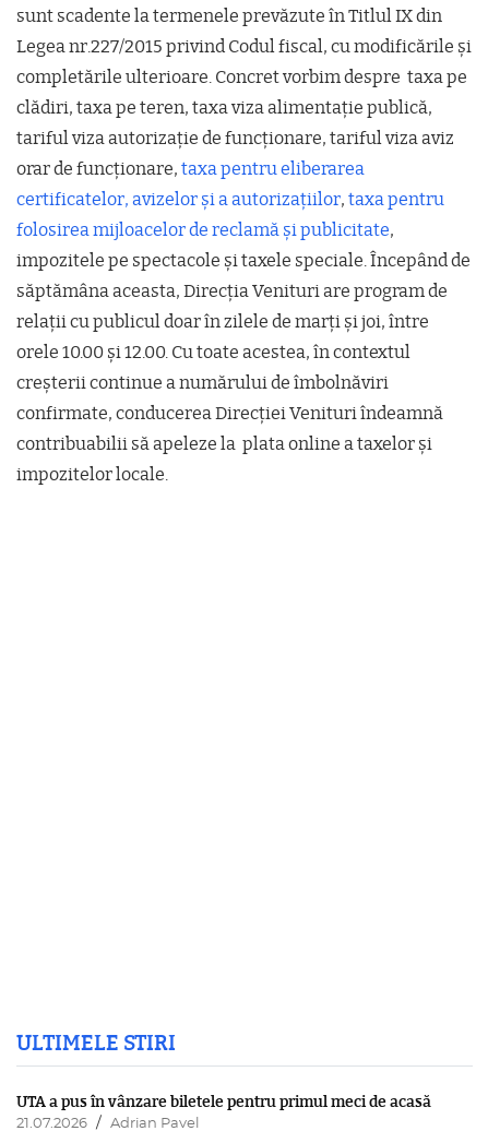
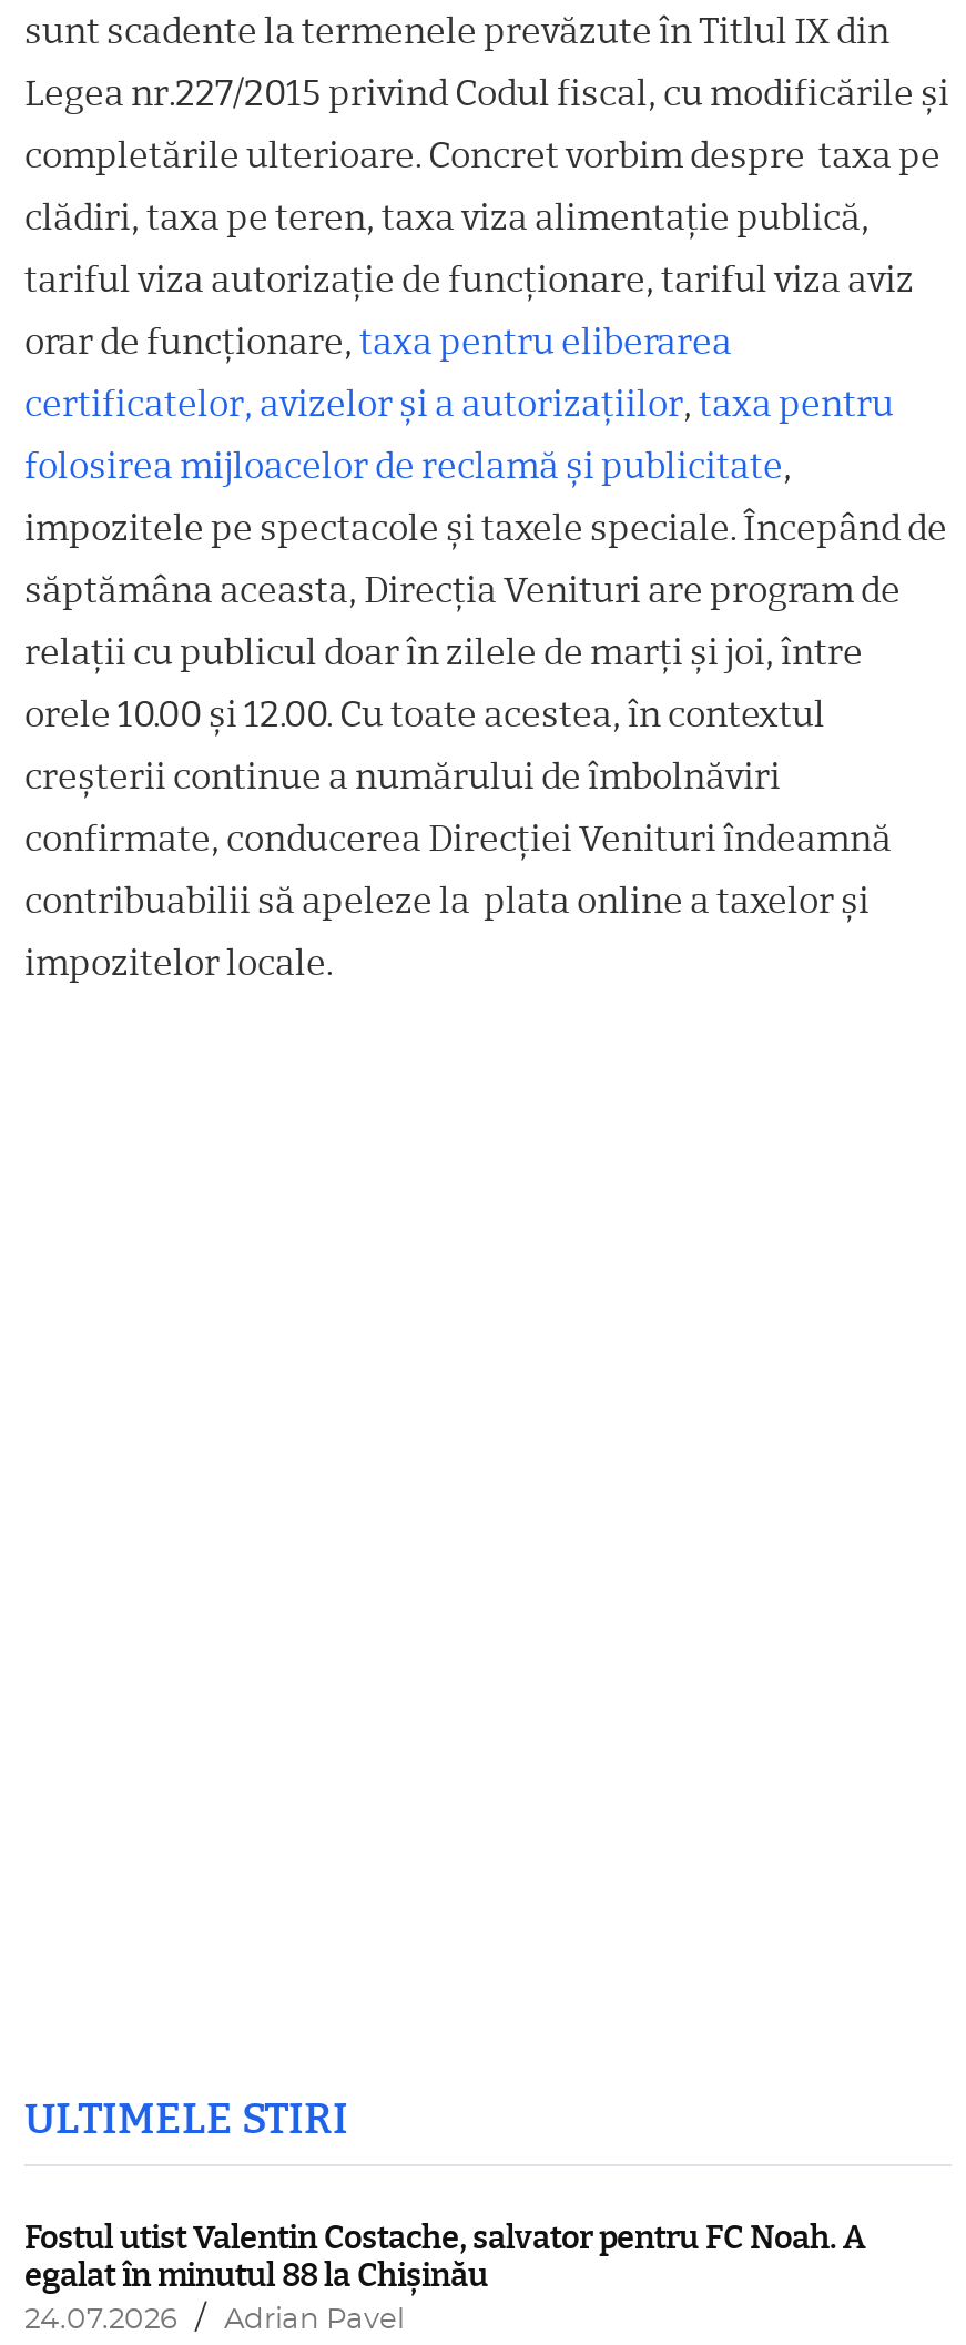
- UTA a pus în vânzare biletele pentru primul meci de acasă
- 21.07.2026
+ Fostul utist Valentin Costache, salvator pentru FC Noah. A
+ egalat în minutul 88 la Chișinău
+ 24.07.2026
